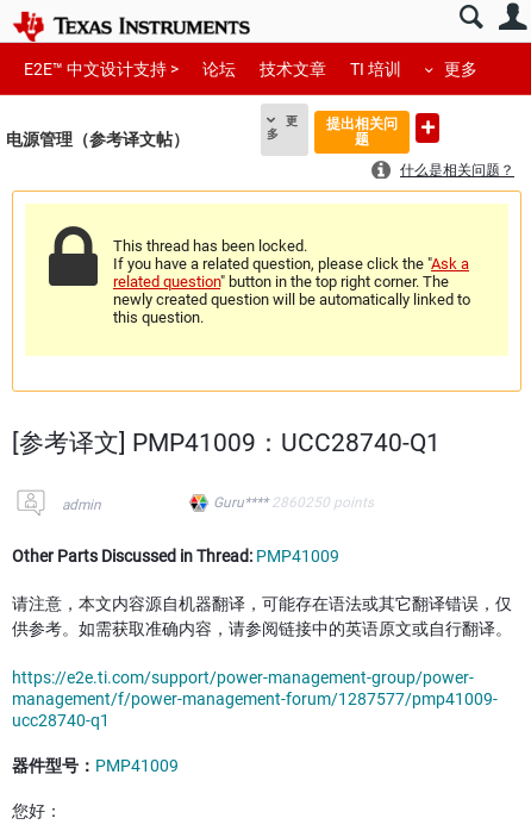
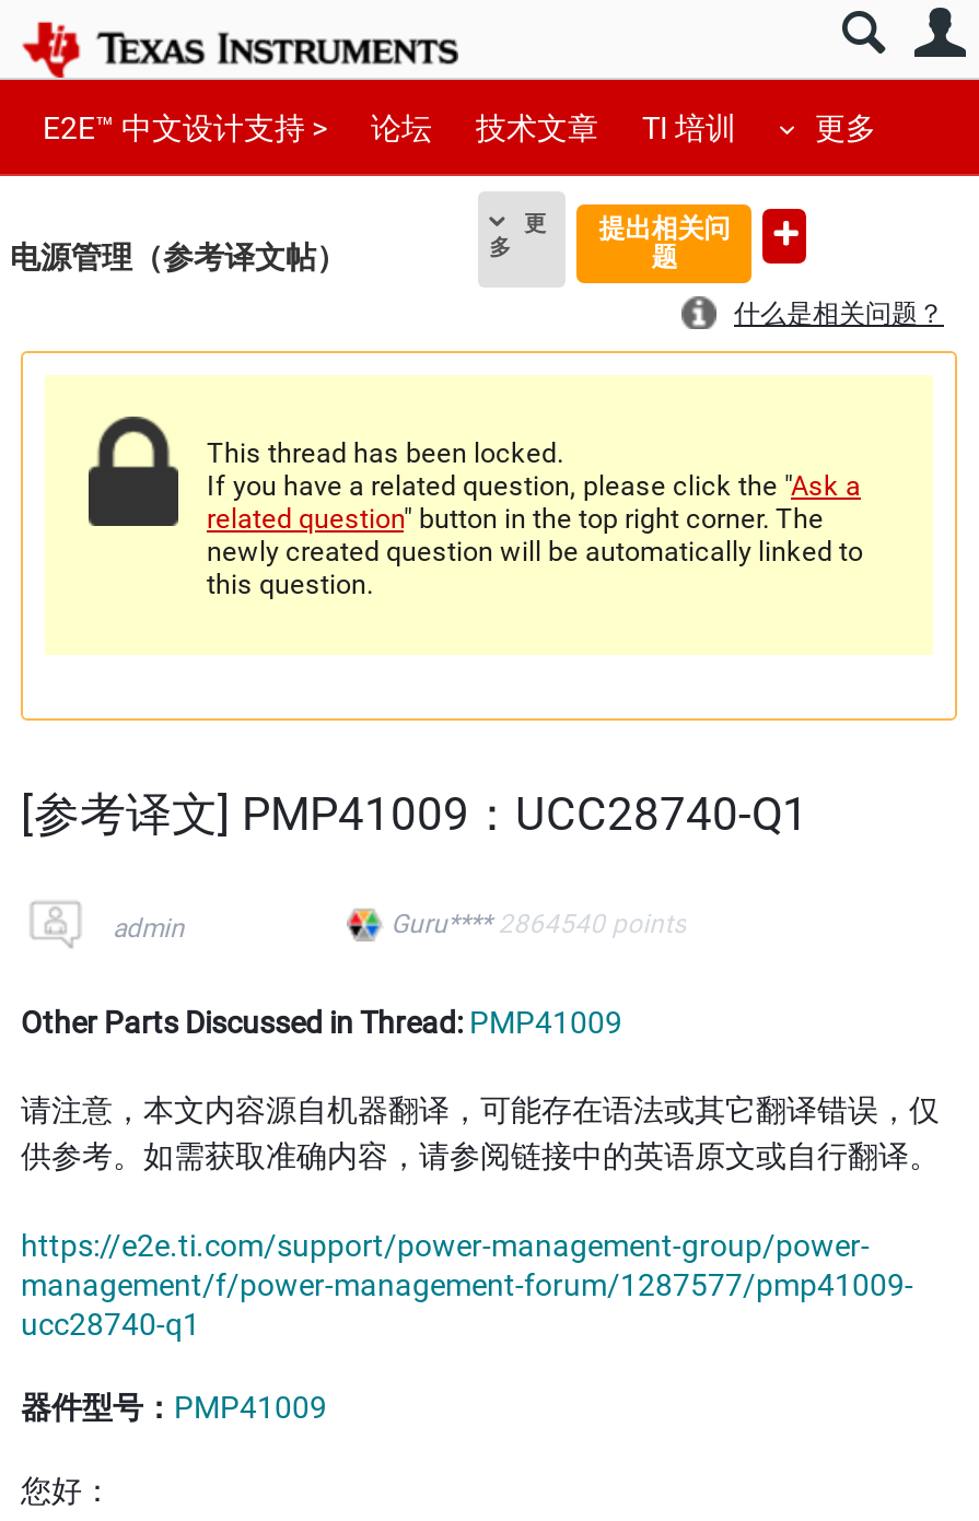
- Guru**** 2860250 points
+ Guru**** 2864540 points
